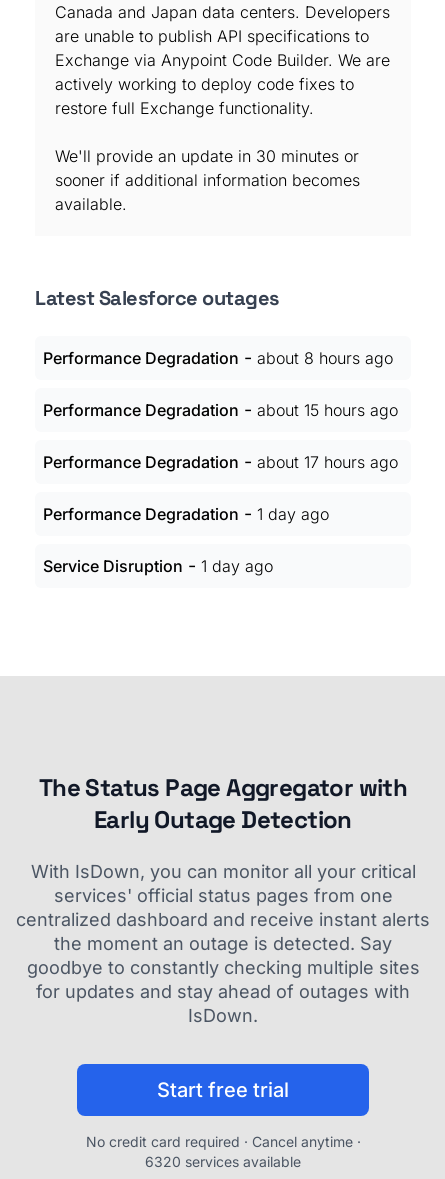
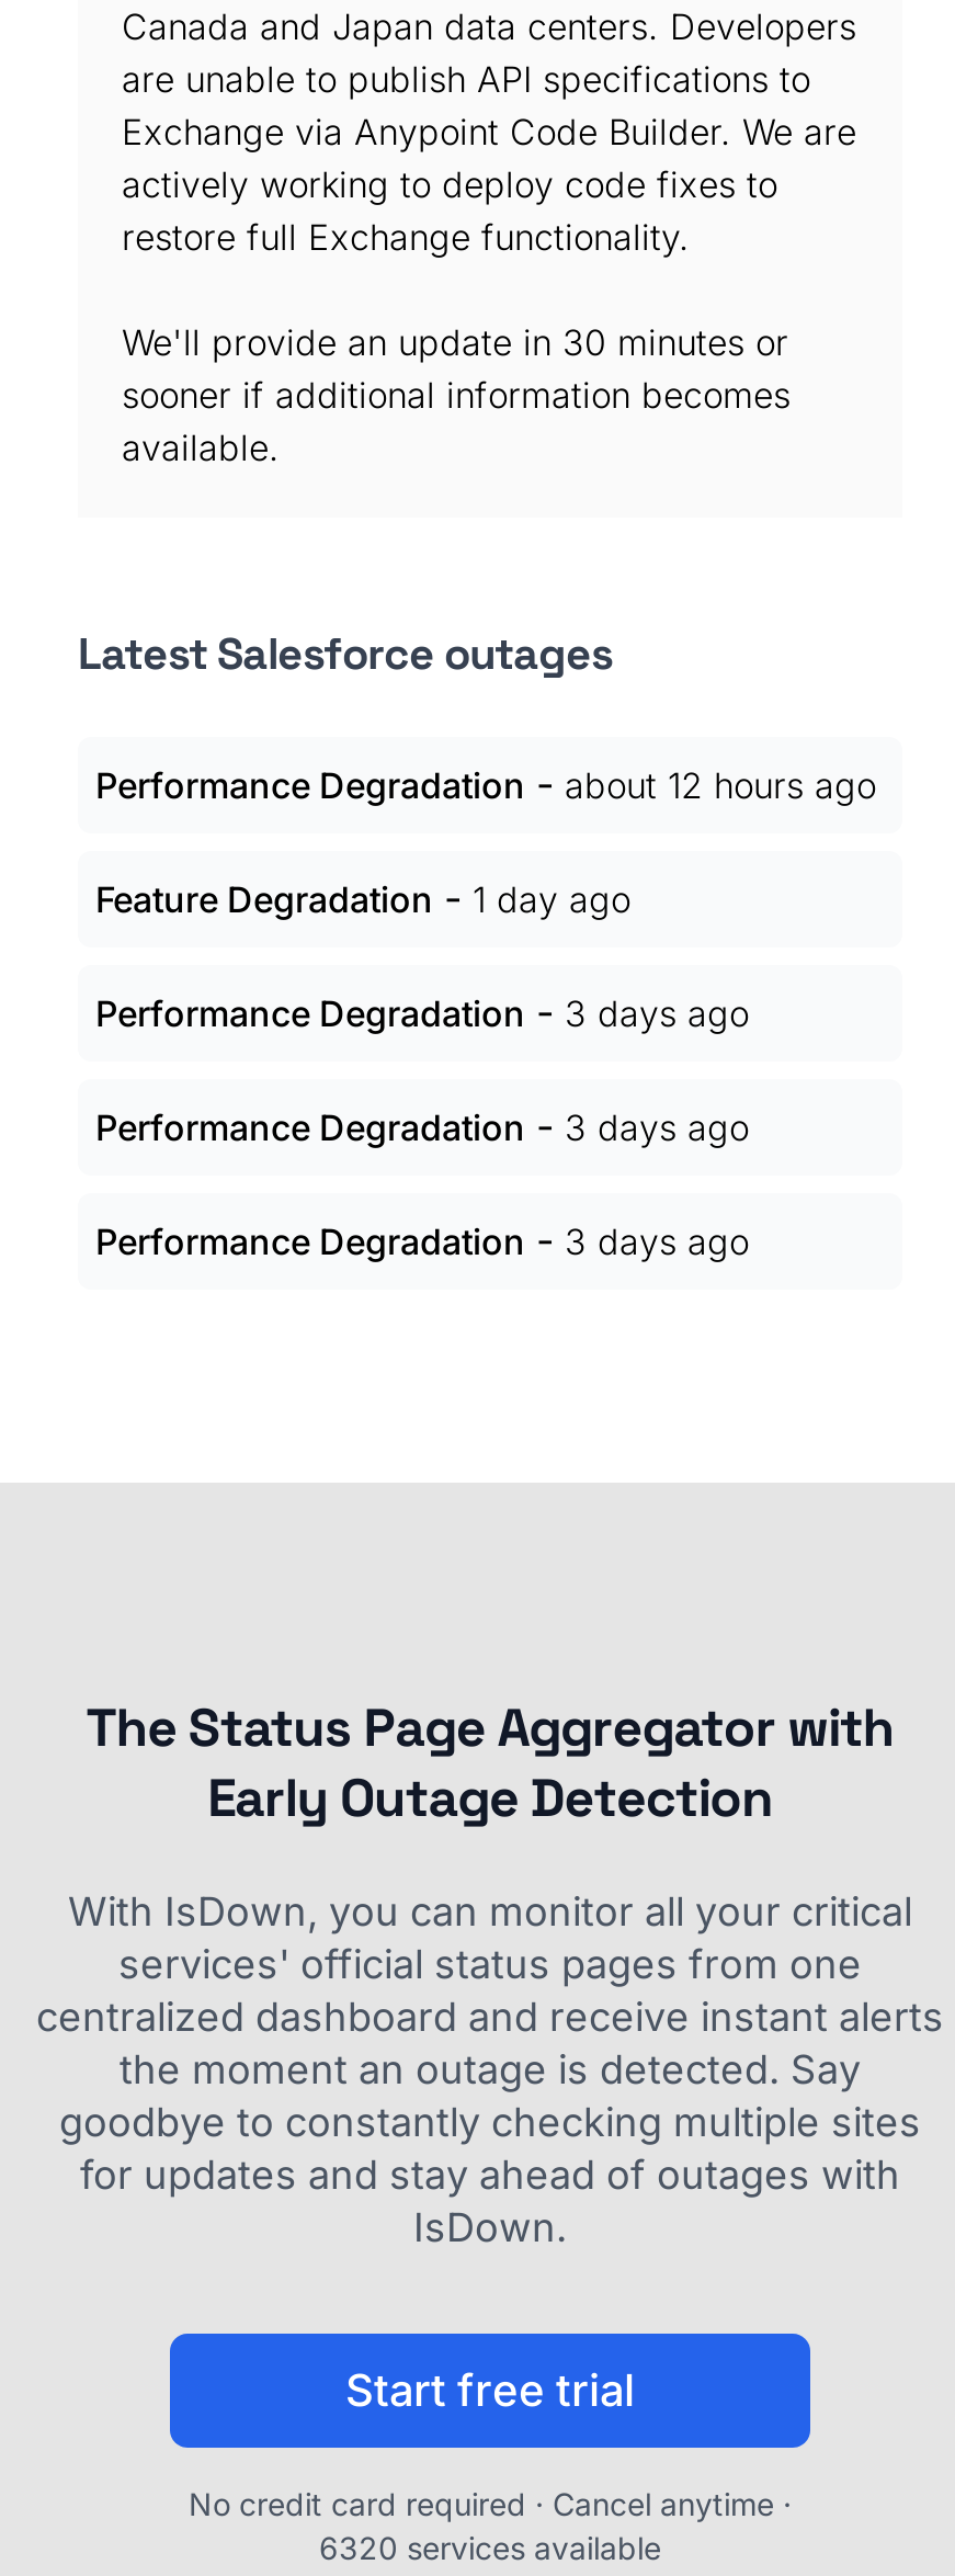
- Performance Degradation - about 8 hours ago
+ Performance Degradation - about 12 hours ago

- Performance Degradation - about 15 hours ago
+ Feature Degradation - 1 day ago

- Performance Degradation - about 17 hours ago
+ Performance Degradation - 3 days ago

- Performance Degradation - 1 day ago
+ Performance Degradation - 3 days ago

- Service Disruption - 1 day ago
+ Performance Degradation - 3 days ago
